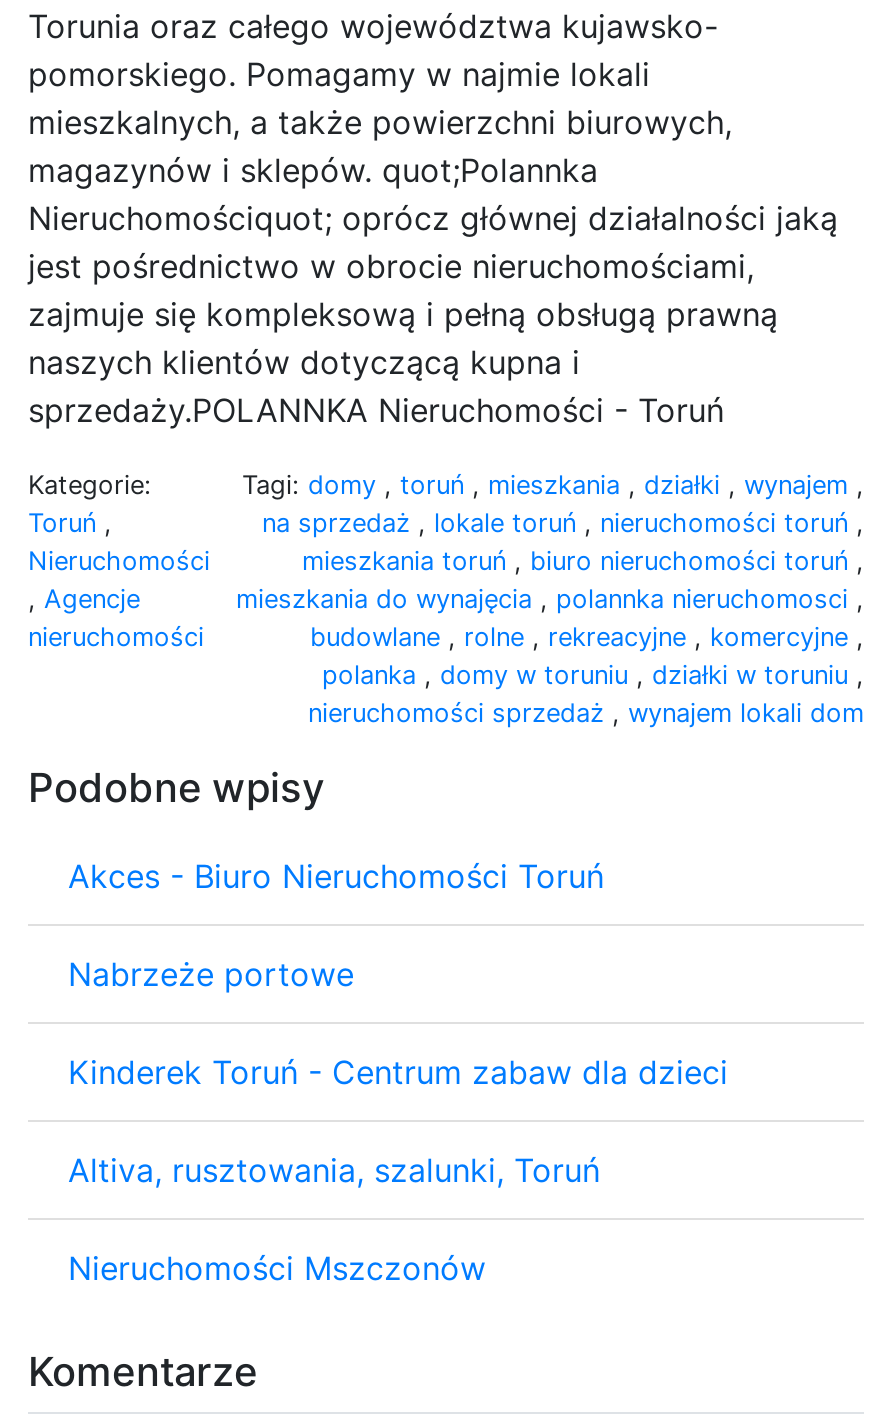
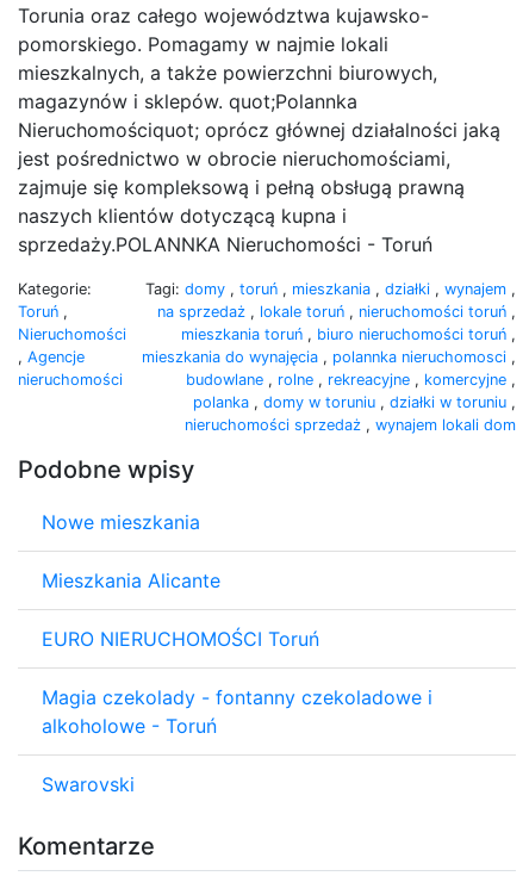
- Akces - Biuro Nieruchomości Toruń
+ Nowe mieszkania

- Nabrzeże portowe
+ Mieszkania Alicante

- Kinderek Toruń - Centrum zabaw dla dzieci
+ EURO NIERUCHOMOŚCI Toruń

- Altiva, rusztowania, szalunki, Toruń
+ Magia czekolady - fontanny czekoladowe i
+ alkoholowe - Toruń

- Nieruchomości Mszczonów
+ Swarovski
